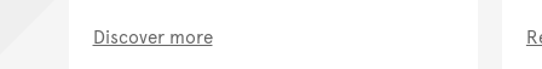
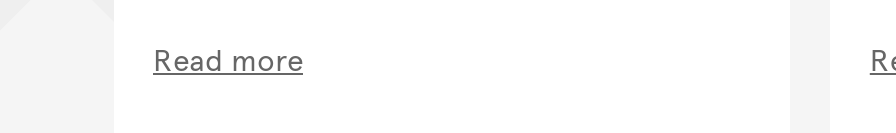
- Discover more
+ Read more
